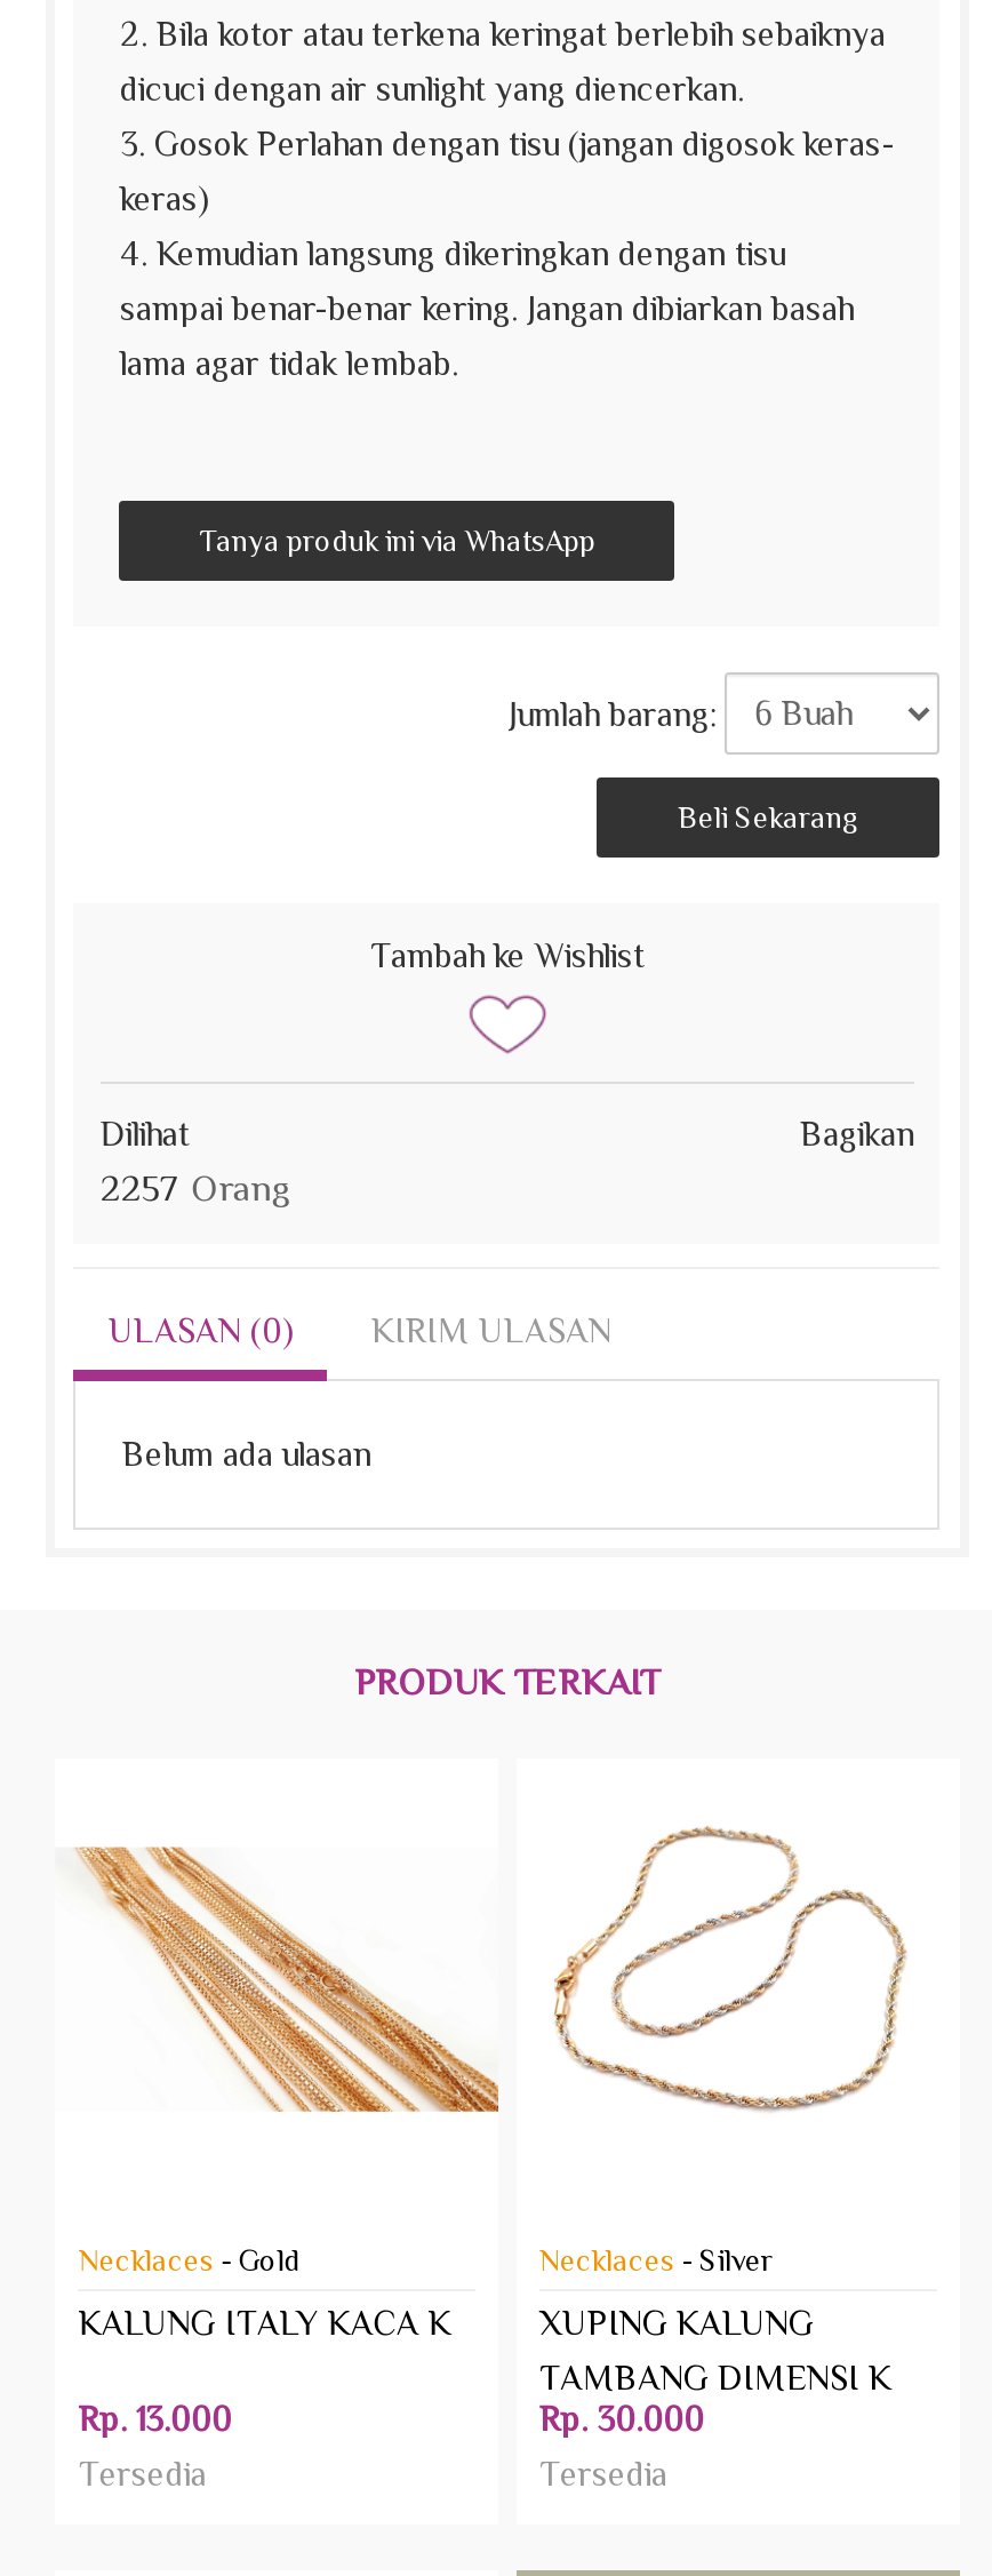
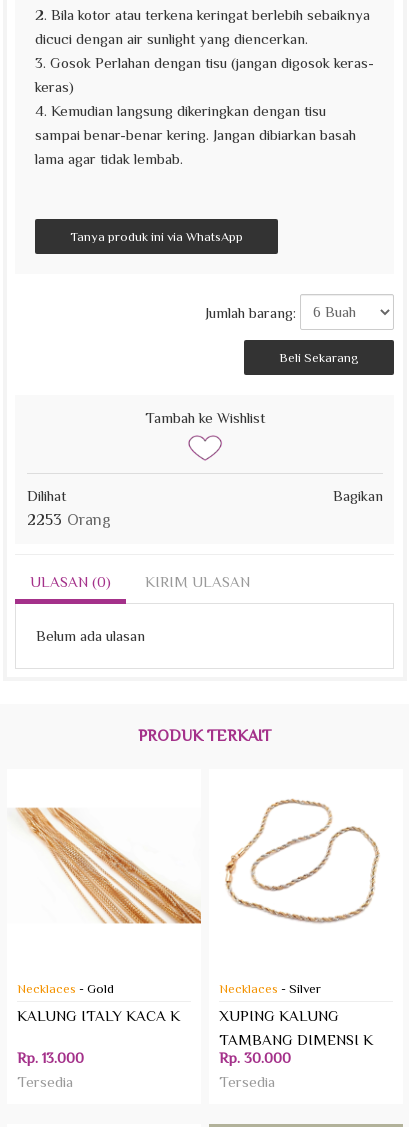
- 2257 Orang
+ 2253 Orang
